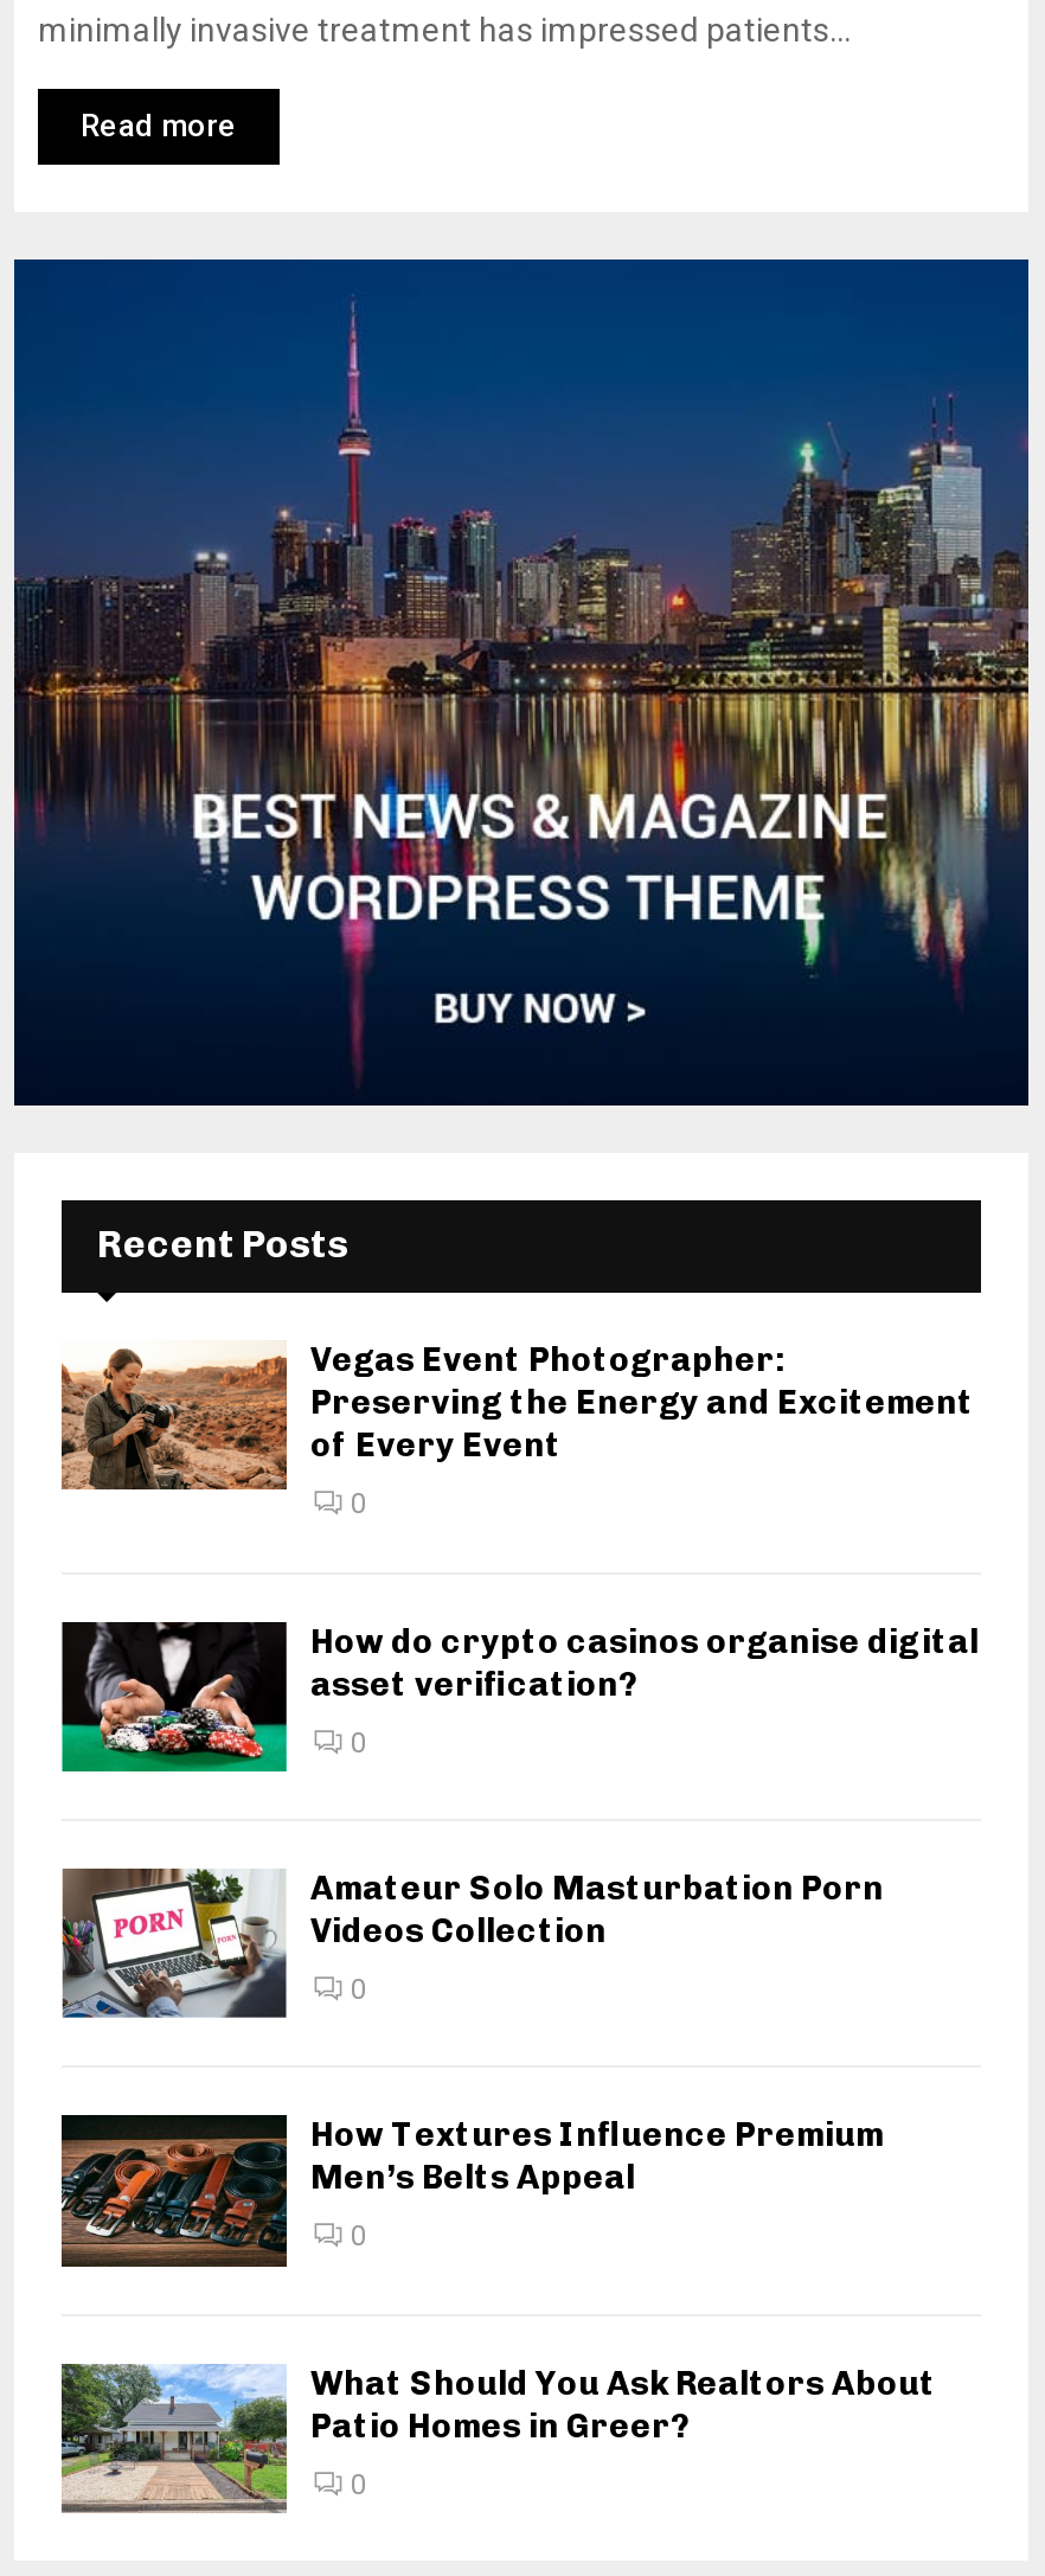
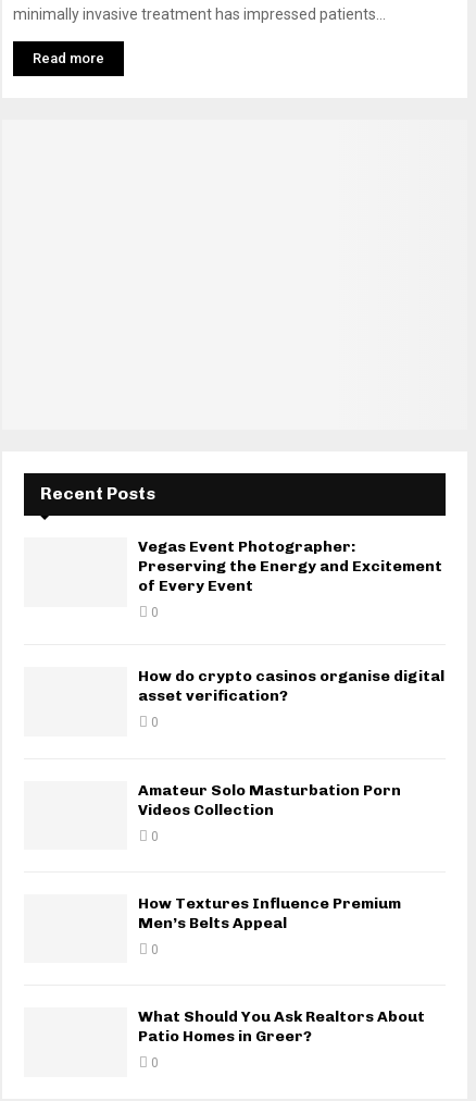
- [image]

- [image]

- [image]

- [image]

- [image]

- [image]
